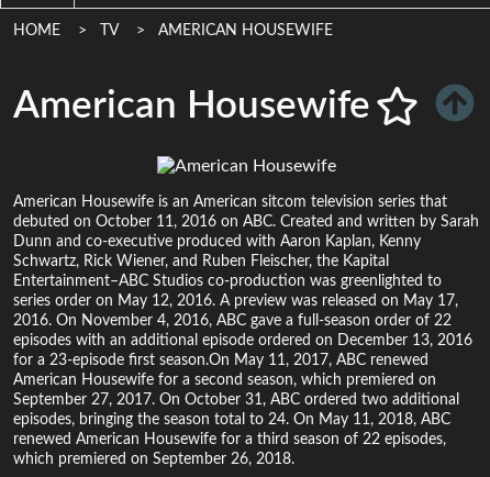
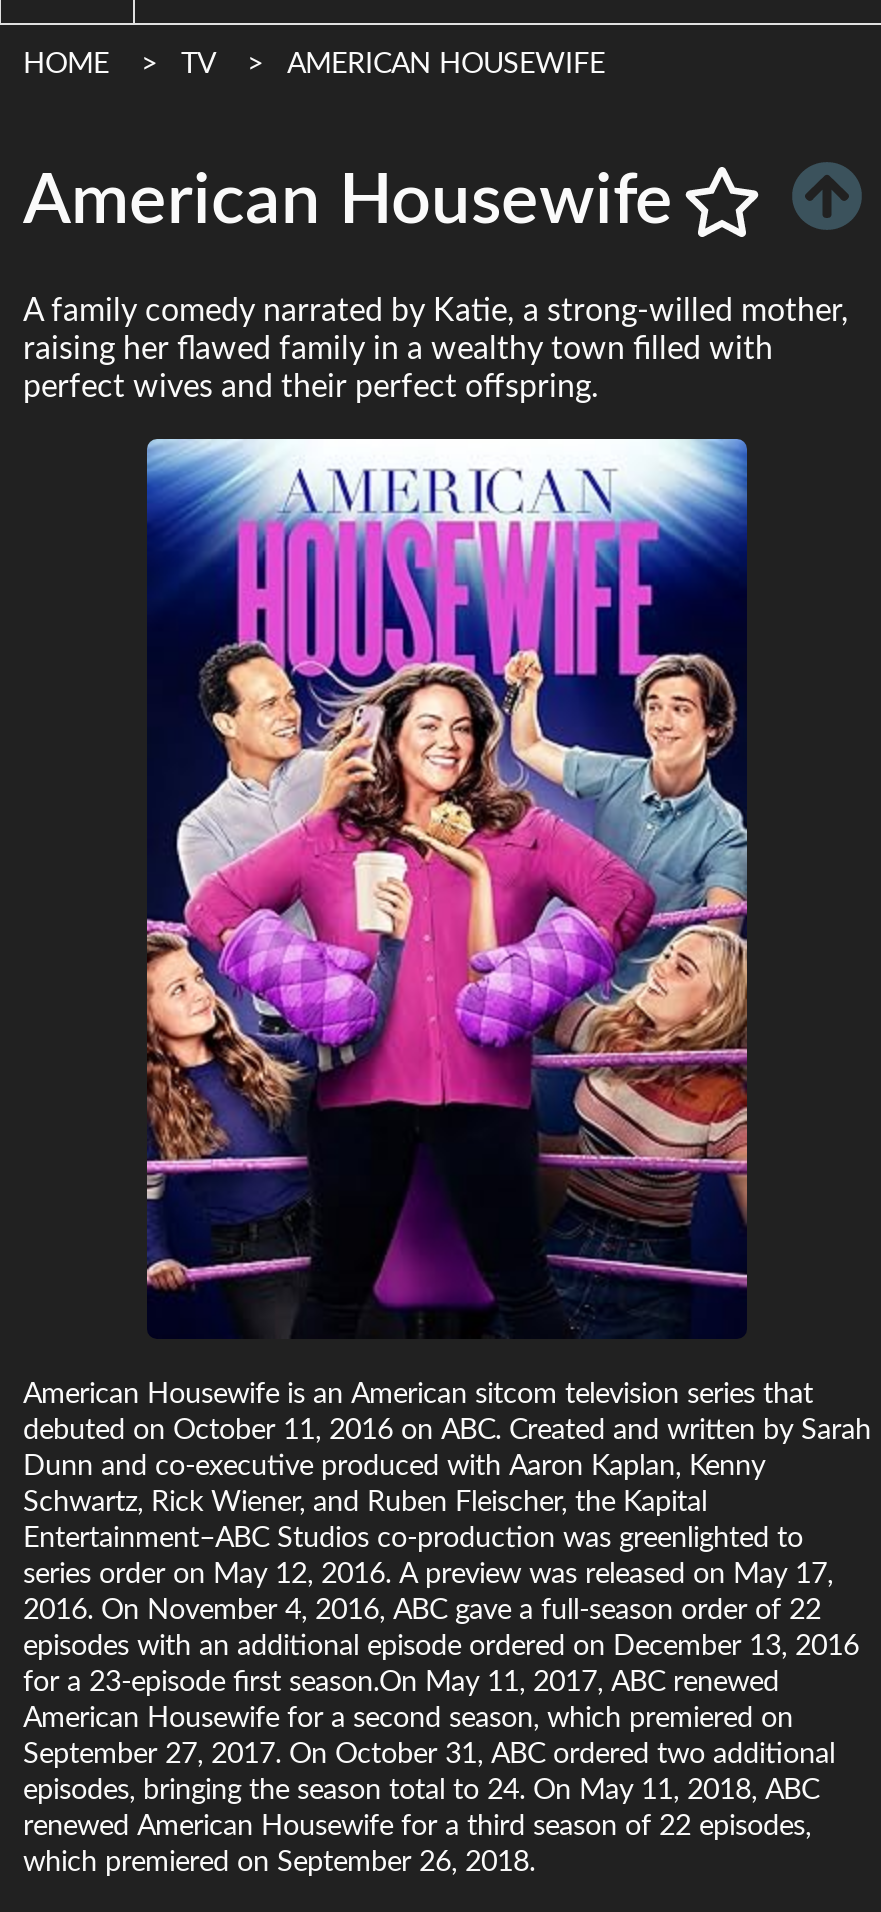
+ A family comedy narrated by Katie, a strong-willed mother,
+ raising her flawed family in a wealthy town filled with
+ perfect wives and their perfect offspring.

+ [image]
